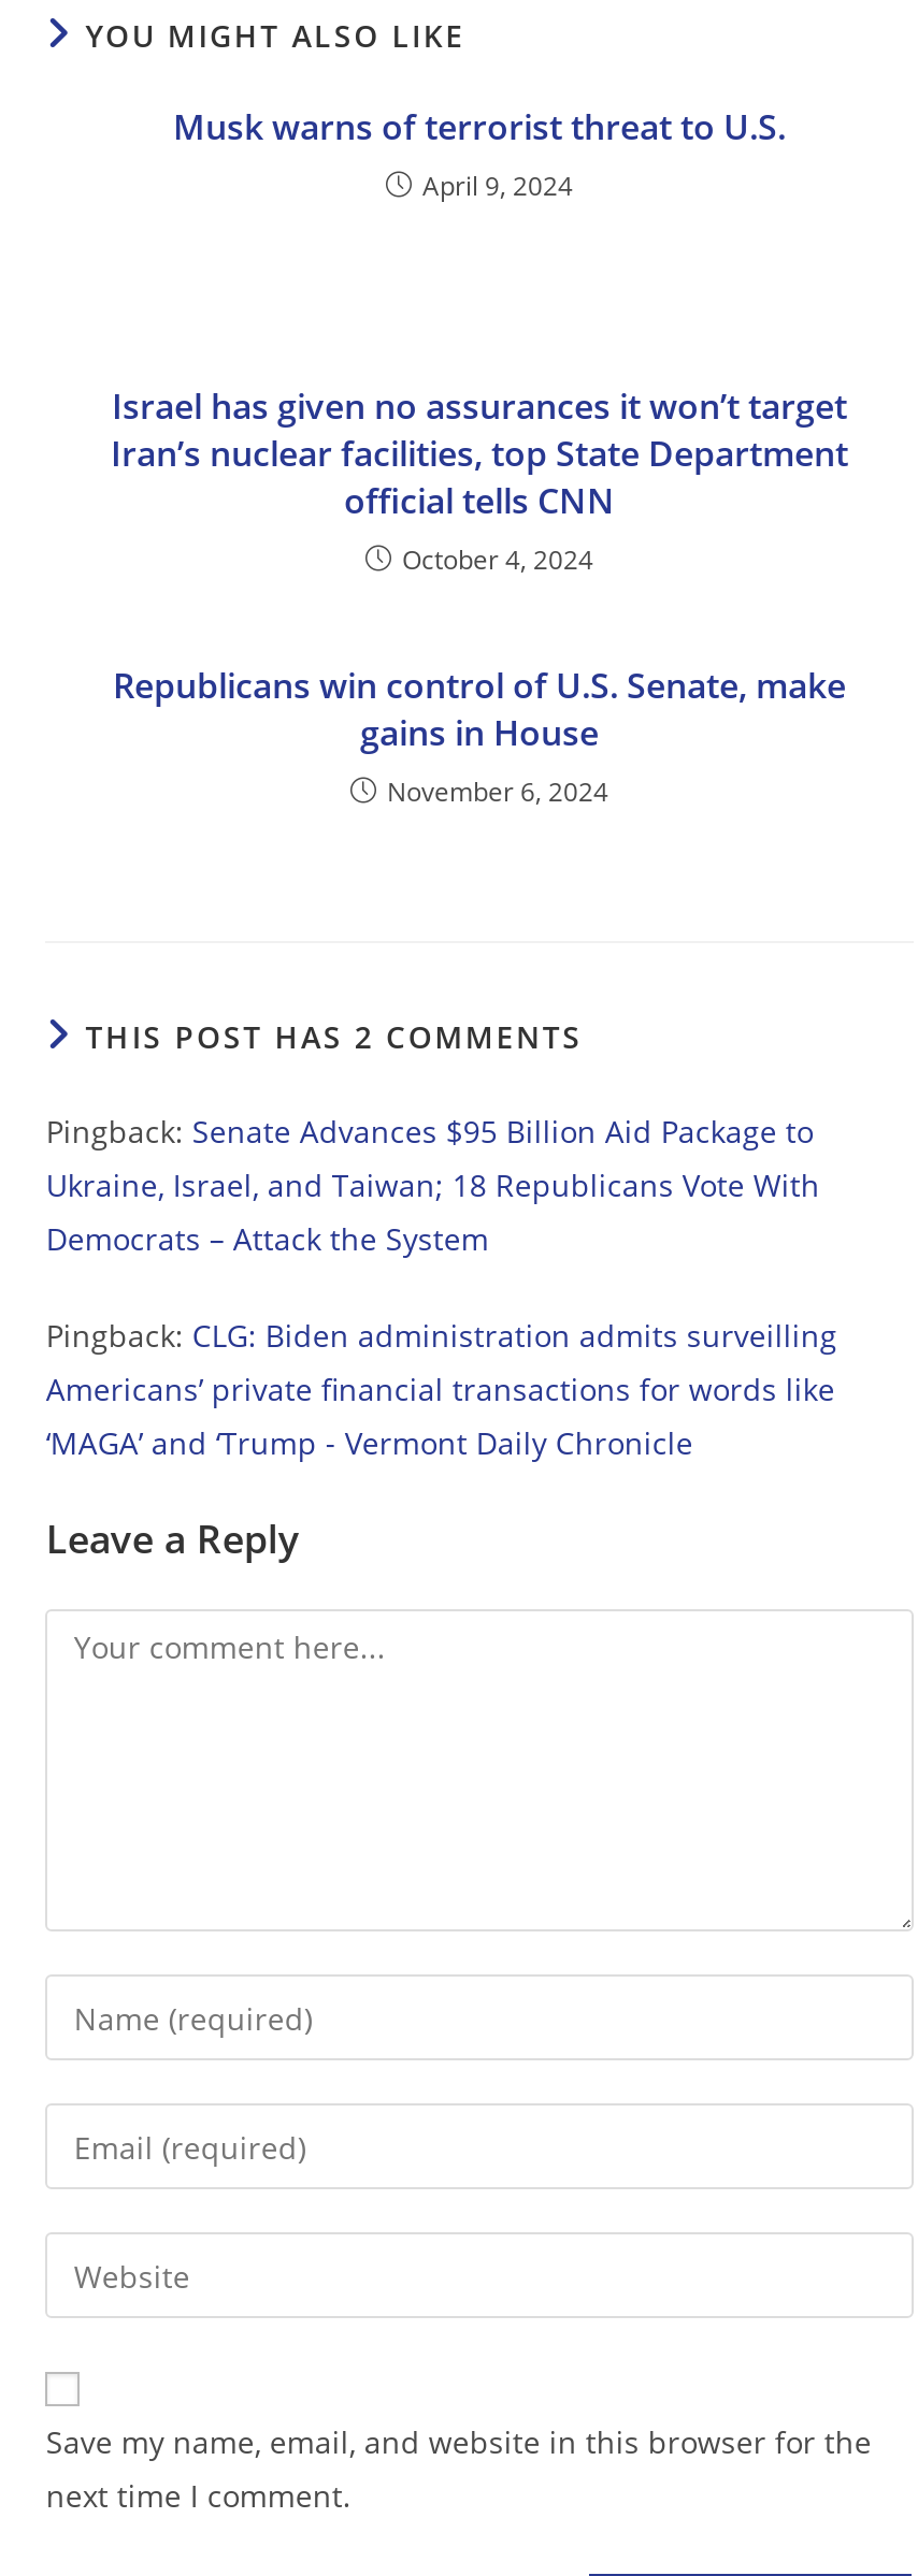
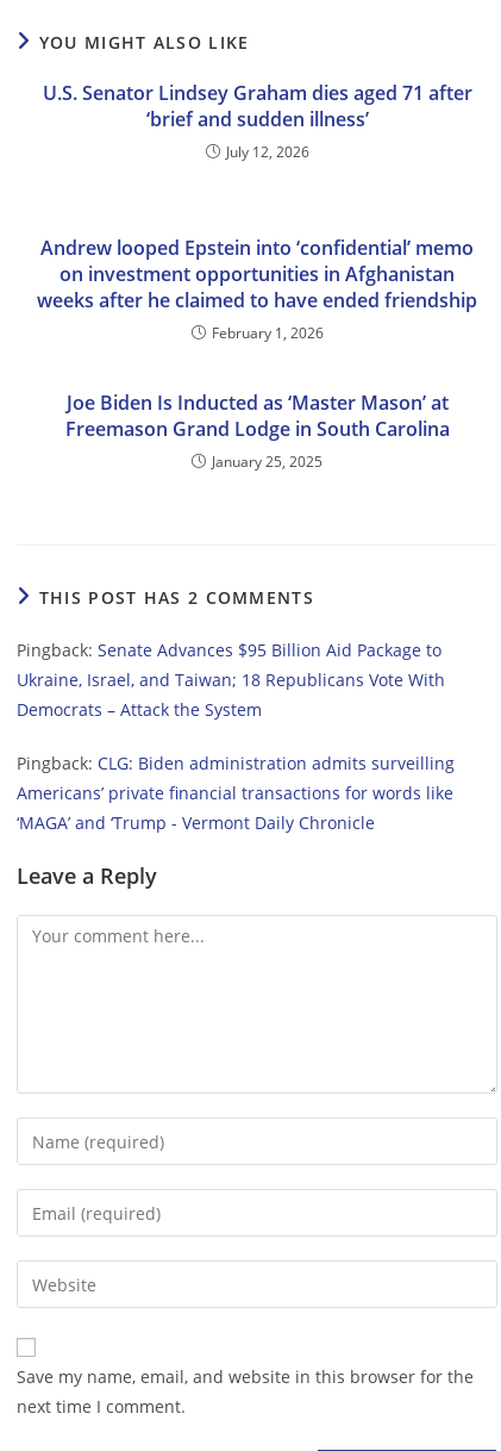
- Musk warns of terrorist threat to U.S.
- April 9, 2024
+ U.S. Senator Lindsey Graham dies aged 71 after
+ ‘brief and sudden illness’
+ July 12, 2026

- Israel has given no assurances it won’t target
- Iran’s nuclear facilities, top State Department
- official tells CNN
- October 4, 2024
+ Andrew looped Epstein into ‘confidential’ memo
+ on investment opportunities in Afghanistan
+ weeks after he claimed to have ended friendship
+ February 1, 2026

- Republicans win control of U.S. Senate, make
- gains in House
- November 6, 2024
+ Joe Biden Is Inducted as ‘Master Mason’ at
+ Freemason Grand Lodge in South Carolina
+ January 25, 2025
